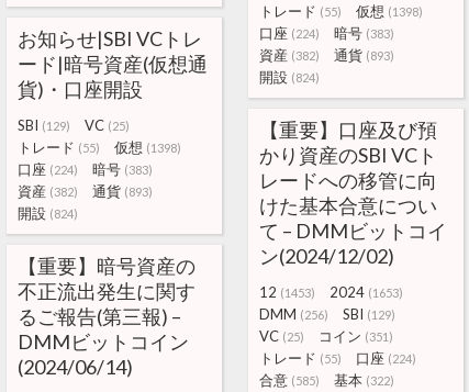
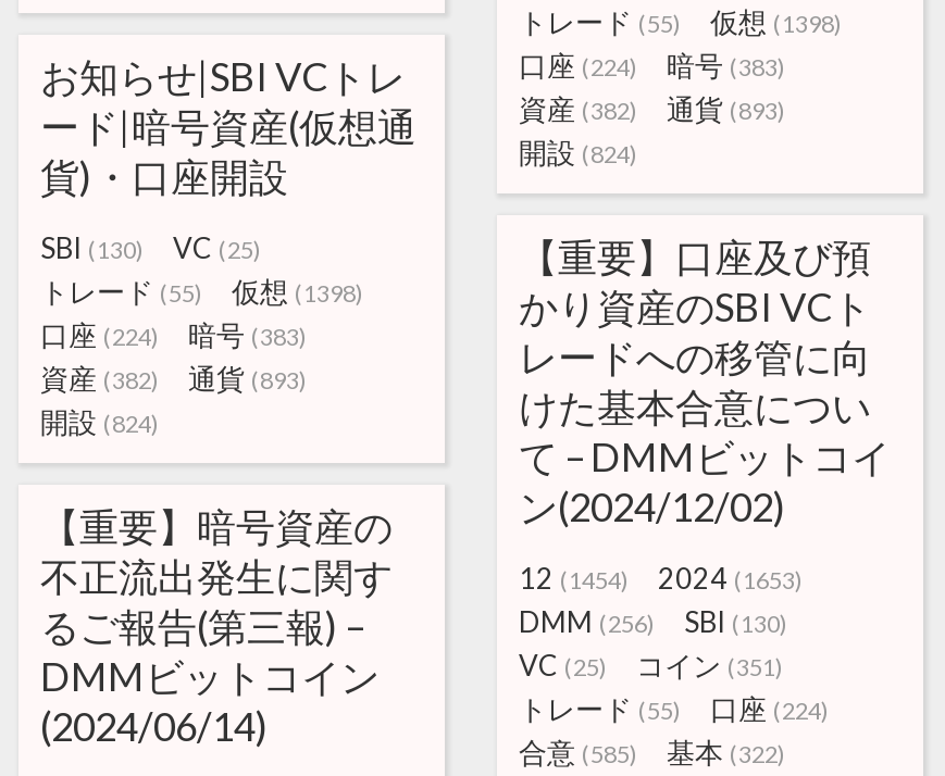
- SBI (129) VC (25)
+ SBI (130) VC (25)

- 12 (1453) 2024 (1653)
+ 12 (1454) 2024 (1653)

- DMM (256) SBI (129)
+ DMM (256) SBI (130)
